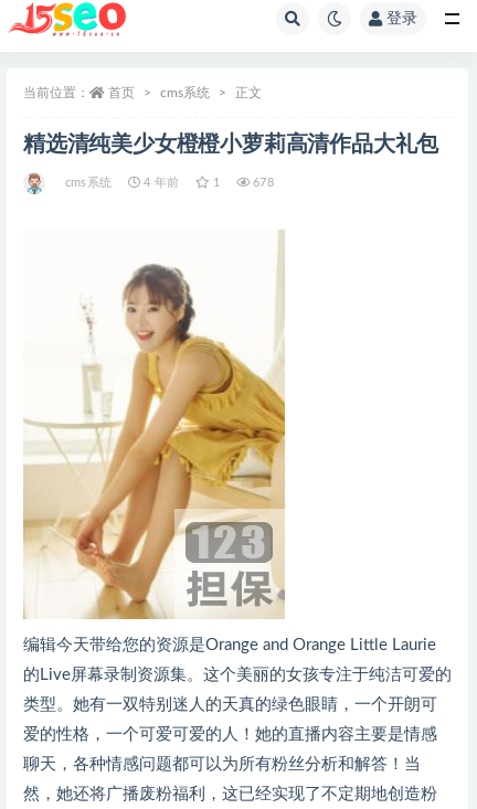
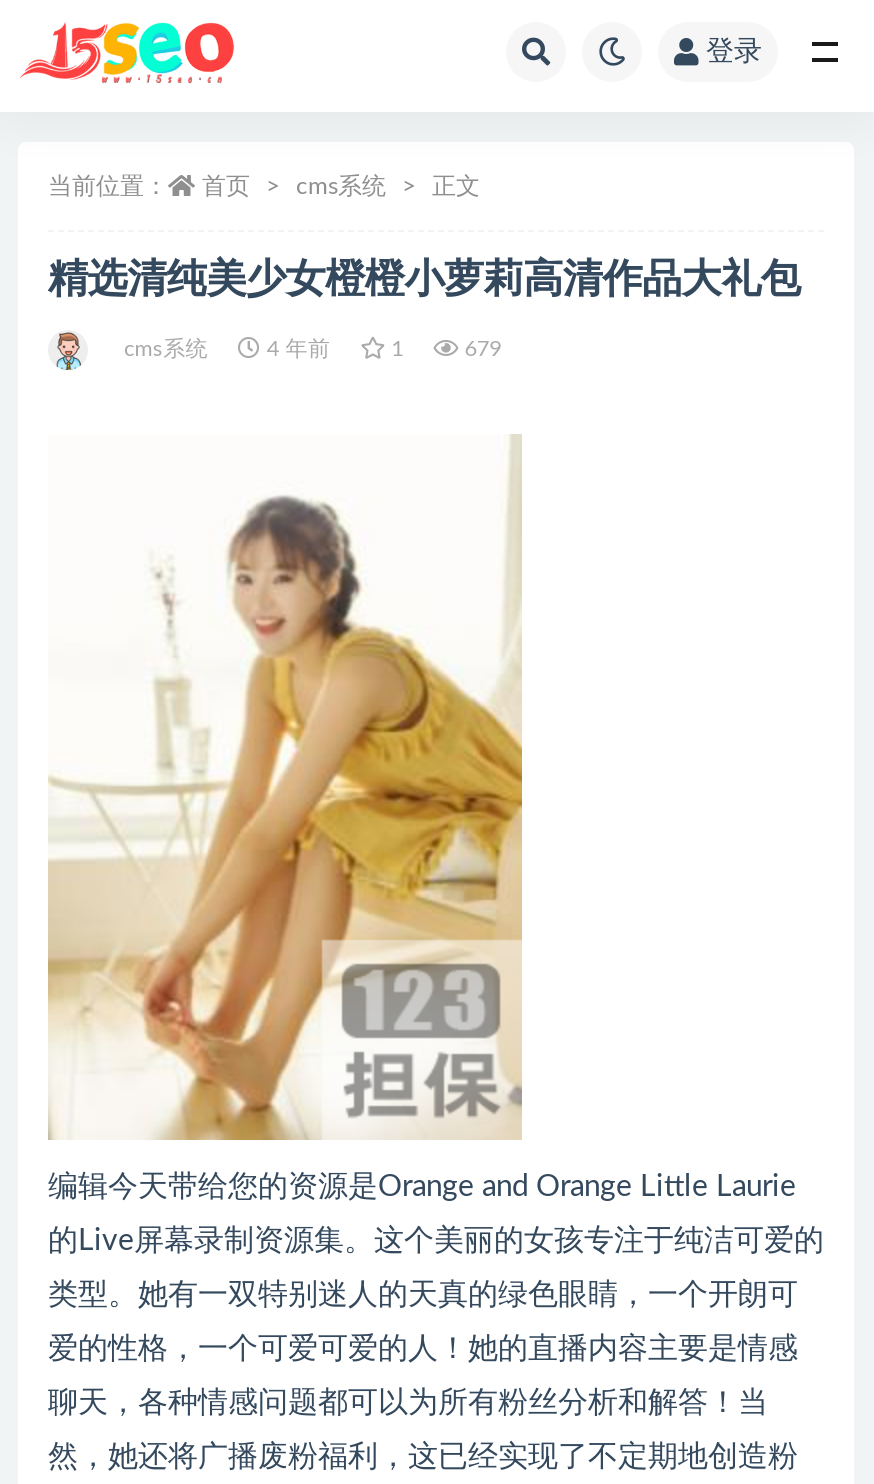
- 678
+ 679
